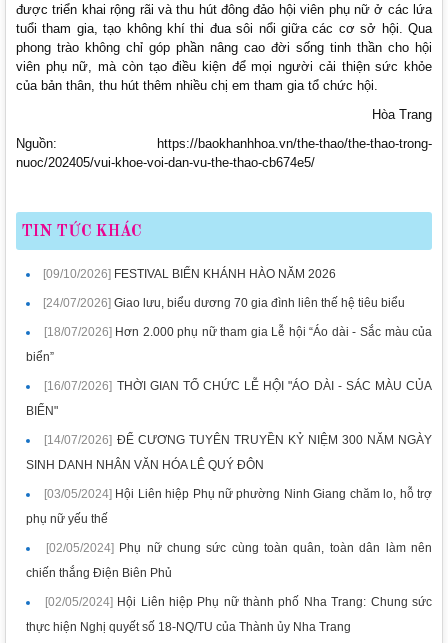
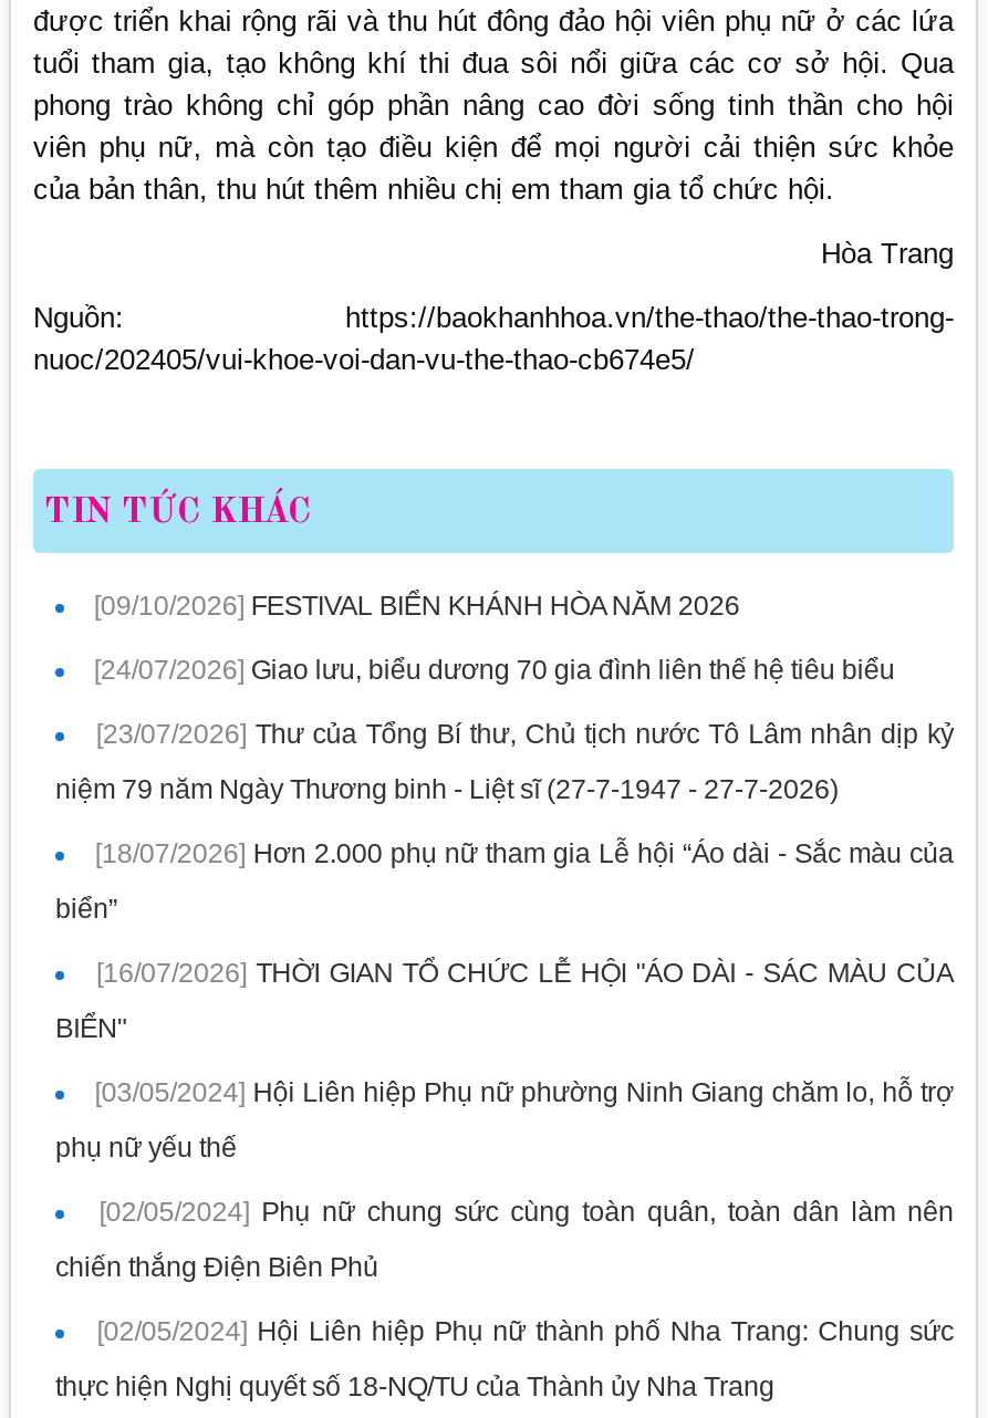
- [09/10/2026] FESTIVAL BIỂN KHÁNH HÀO NĂM 2026
+ [09/10/2026] FESTIVAL BIỂN KHÁNH HÒA NĂM 2026

+ [23/07/2026] Thư của Tổng Bí thư, Chủ tịch nước Tô Lâm nhân dịp kỷ
+ niệm 79 năm Ngày Thương binh - Liệt sĩ (27-7-1947 - 27-7-2026)

moved down: [18/07/2026] Hơn 2.000 phụ nữ tham gia Lễ hội “Áo dài - Sắc màu của | biển” | [16/07/2026] THỜI GIAN TỔ CHỨC LỄ HỘI "ÁO DÀI - SÁC MÀU CỦA | BIỂN"

- [14/07/2026] ĐỂ CƯƠNG TUYÊN TRUYỀN KỶ NIỆM 300 NĂM NGÀY
- SINH DANH NHÂN VĂN HÓA LÊ QUÝ ĐÔN
